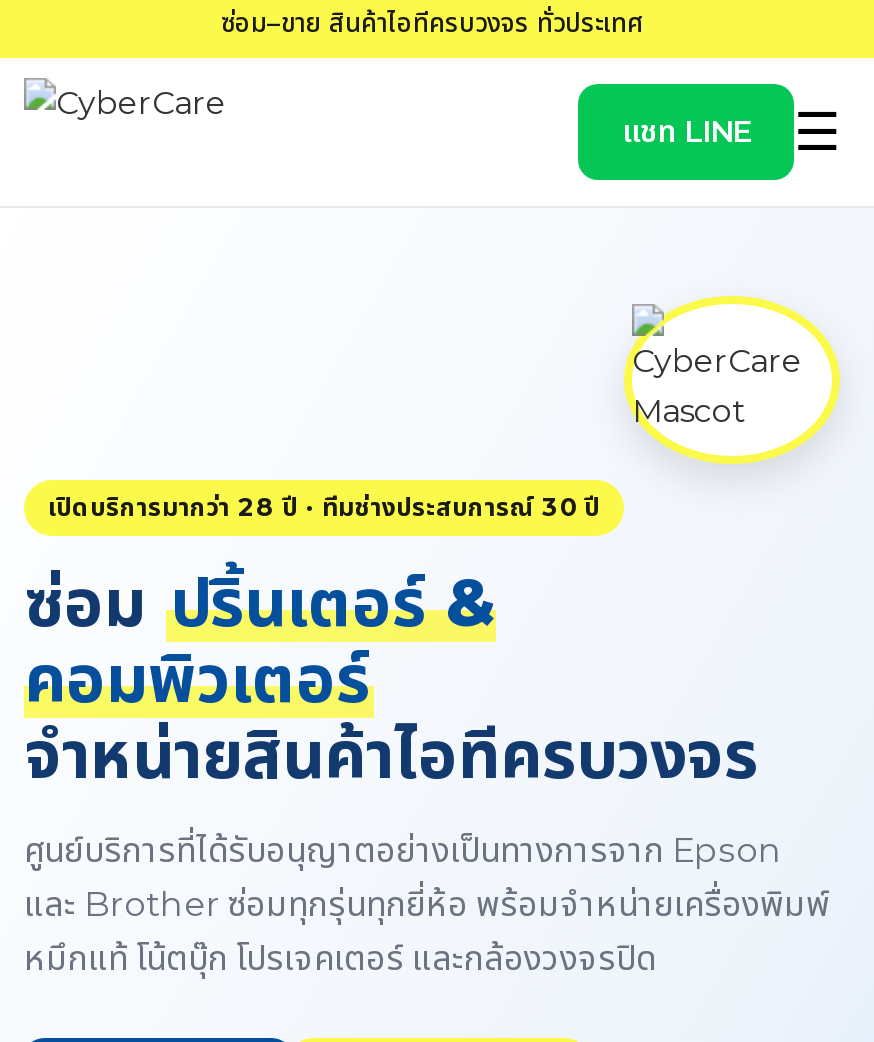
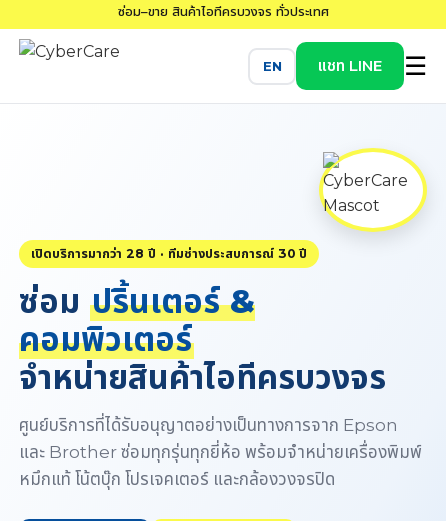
+ EN
